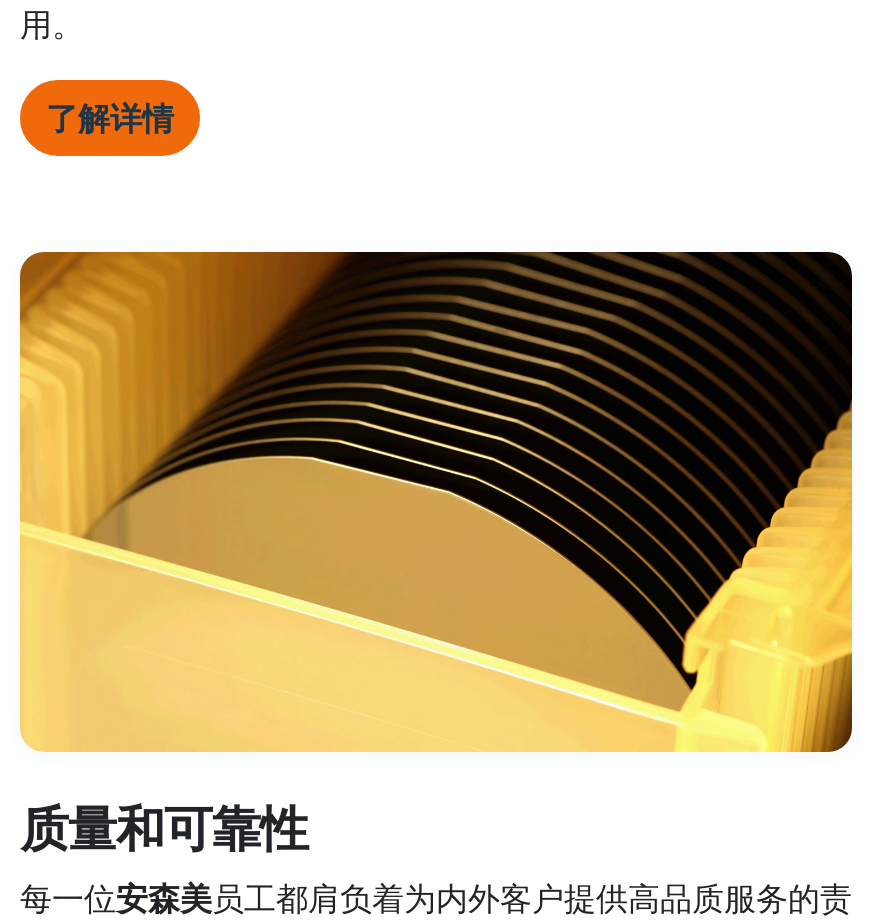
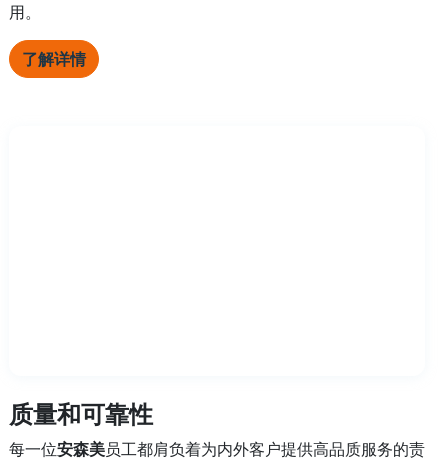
- [image]
